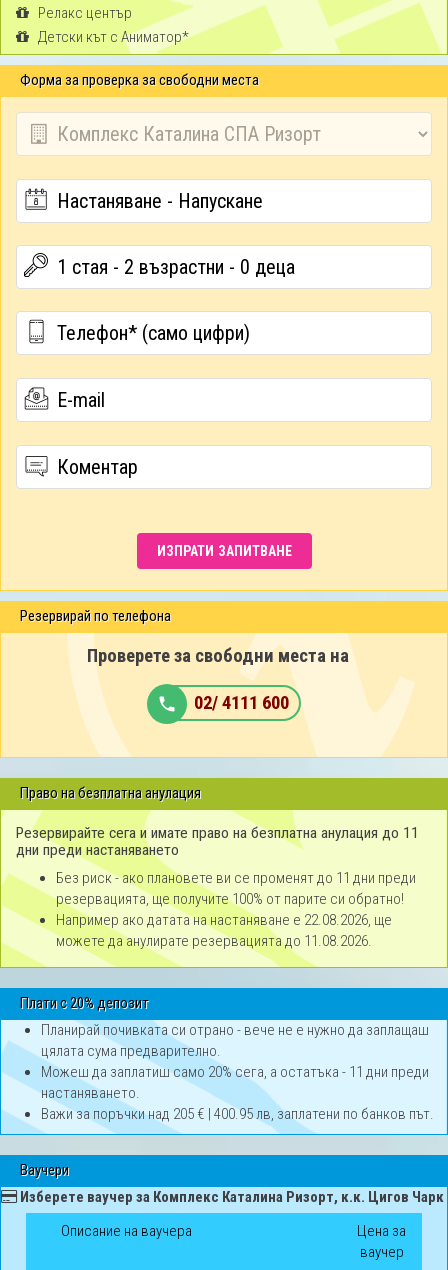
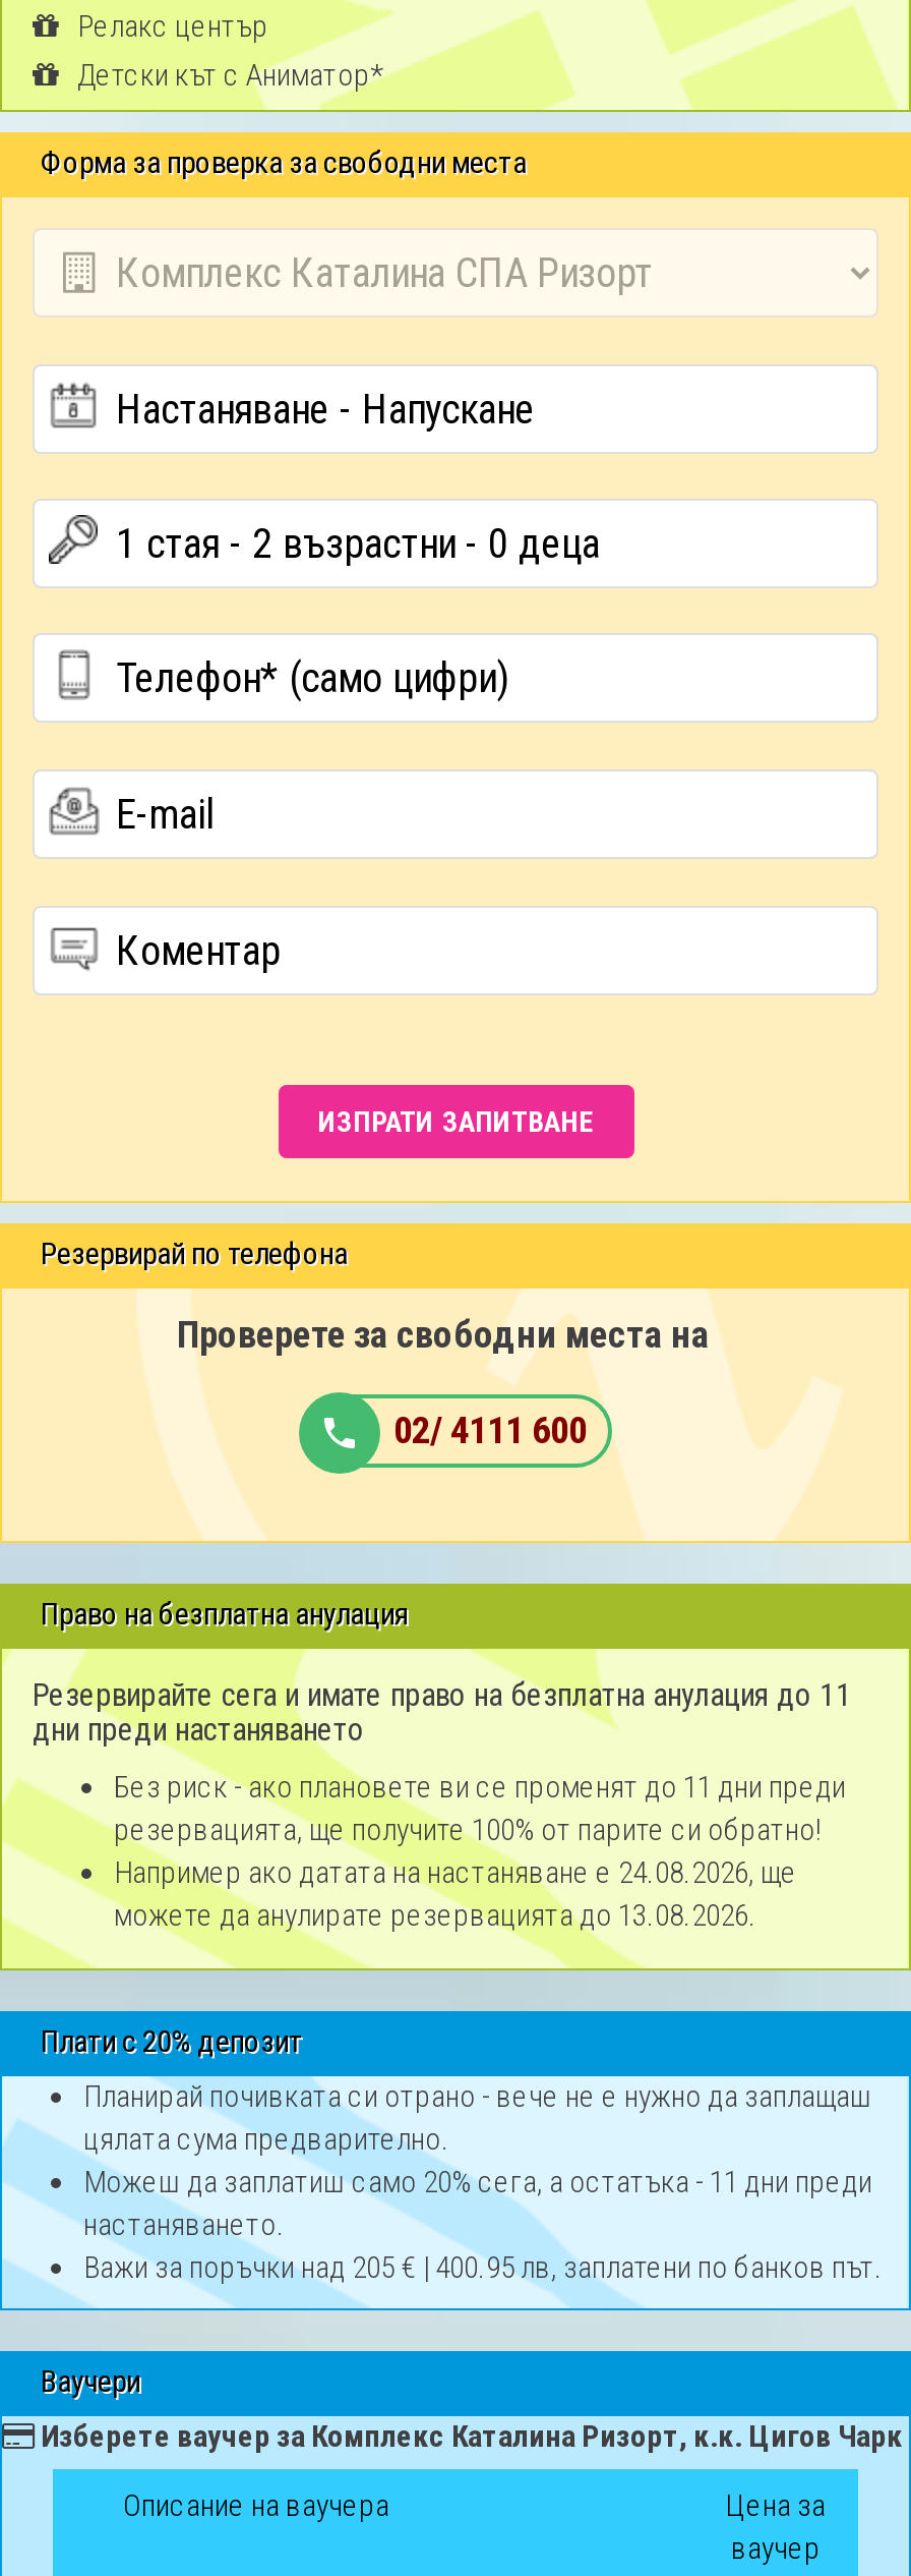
- Например ако датата на настаняване е 22.08.2026, ще
+ Например ако датата на настаняване е 24.08.2026, ще

- можете да анулирате резервацията до 11.08.2026.
+ можете да анулирате резервацията до 13.08.2026.
